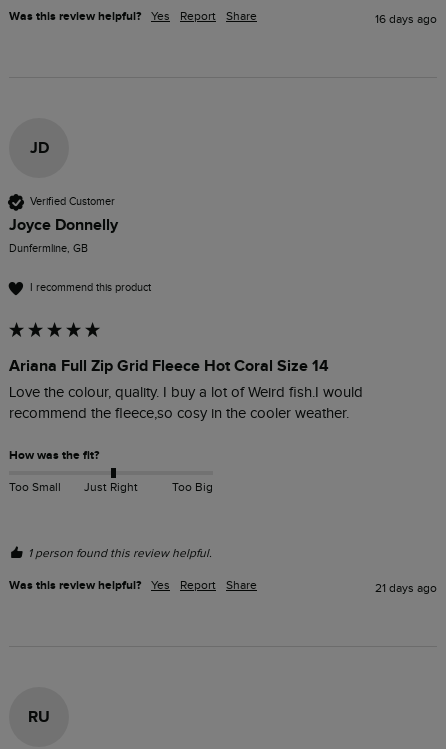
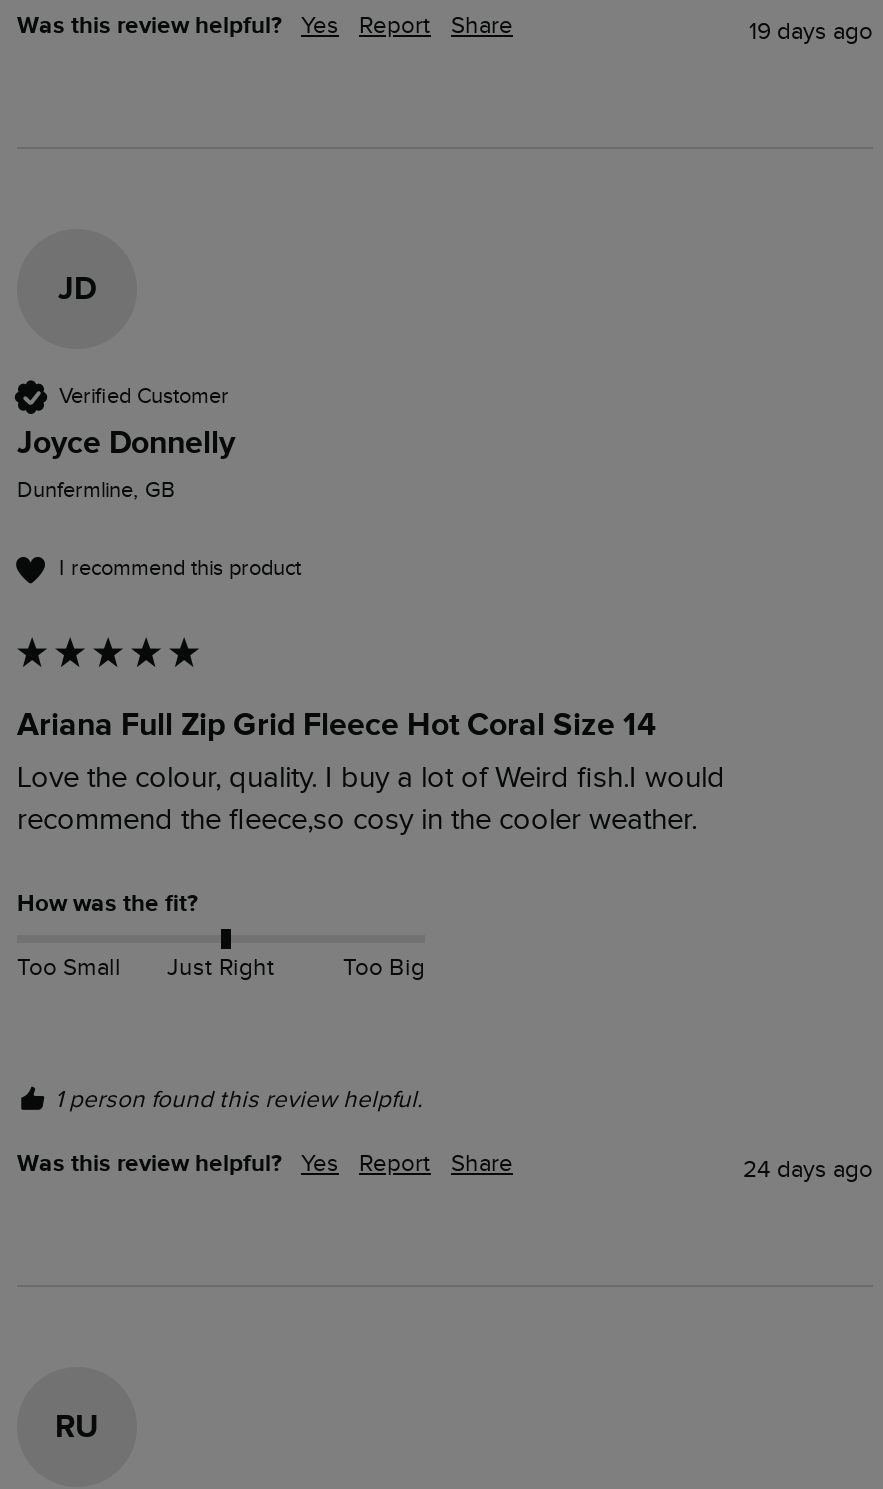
- 16 days ago
+ 19 days ago

- 21 days ago
+ 24 days ago
